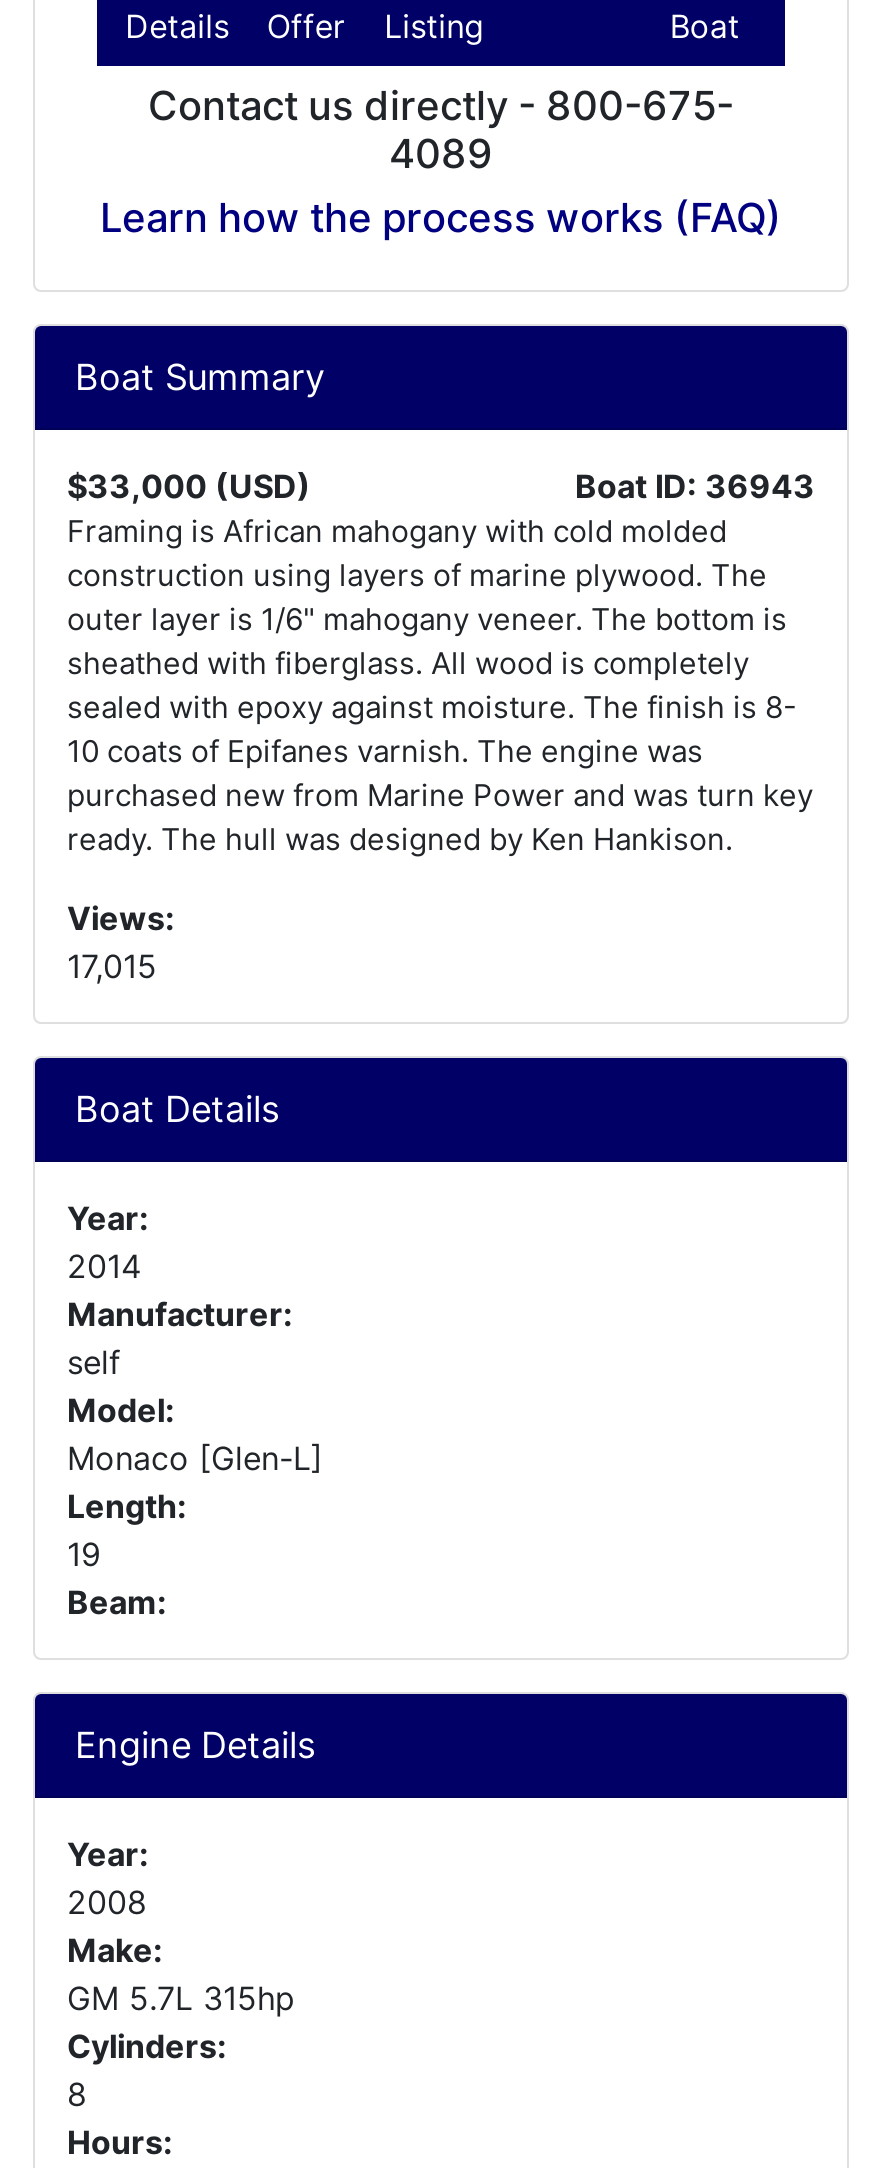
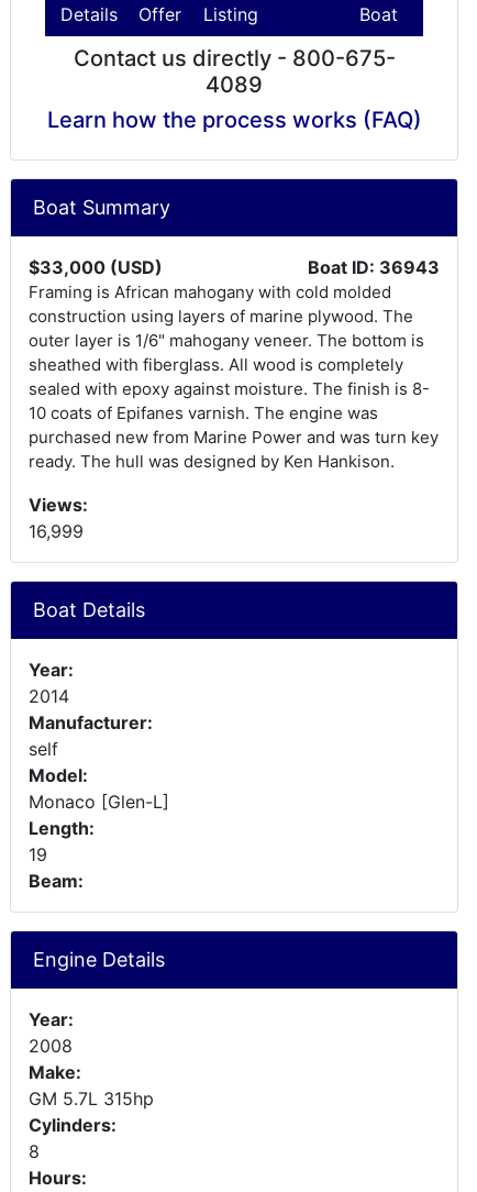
- 17,015
+ 16,999
